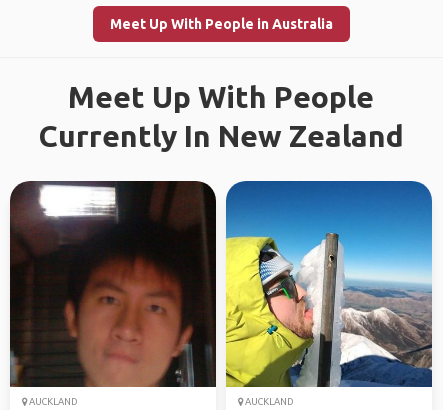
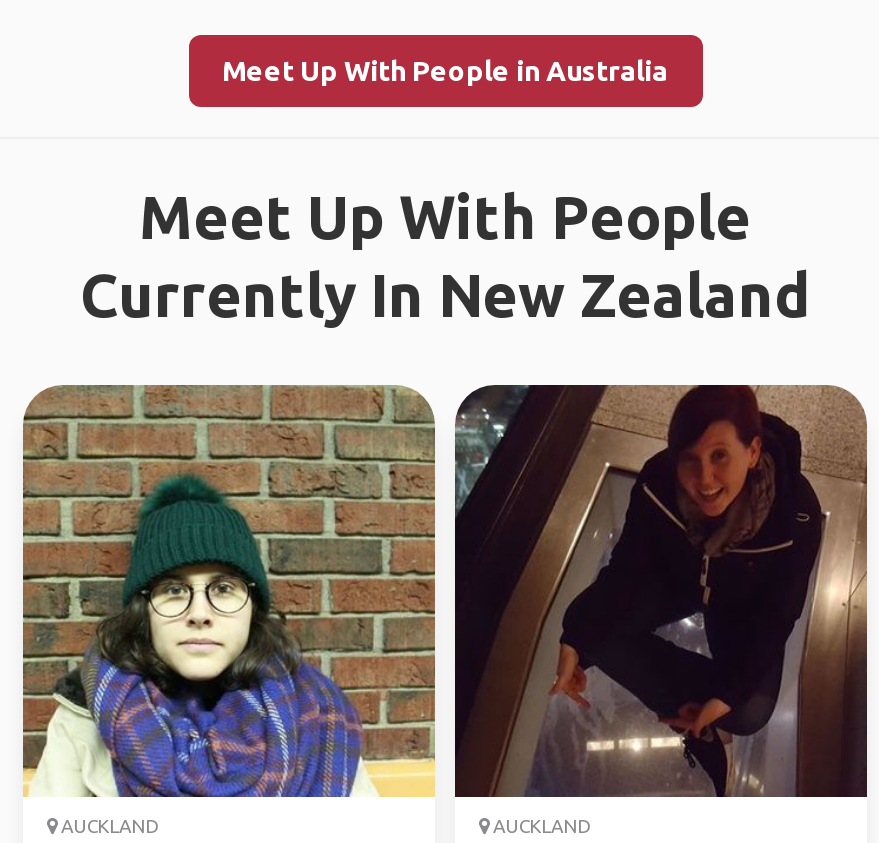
- [image]
+ [image]

- [image]
+ [image]
